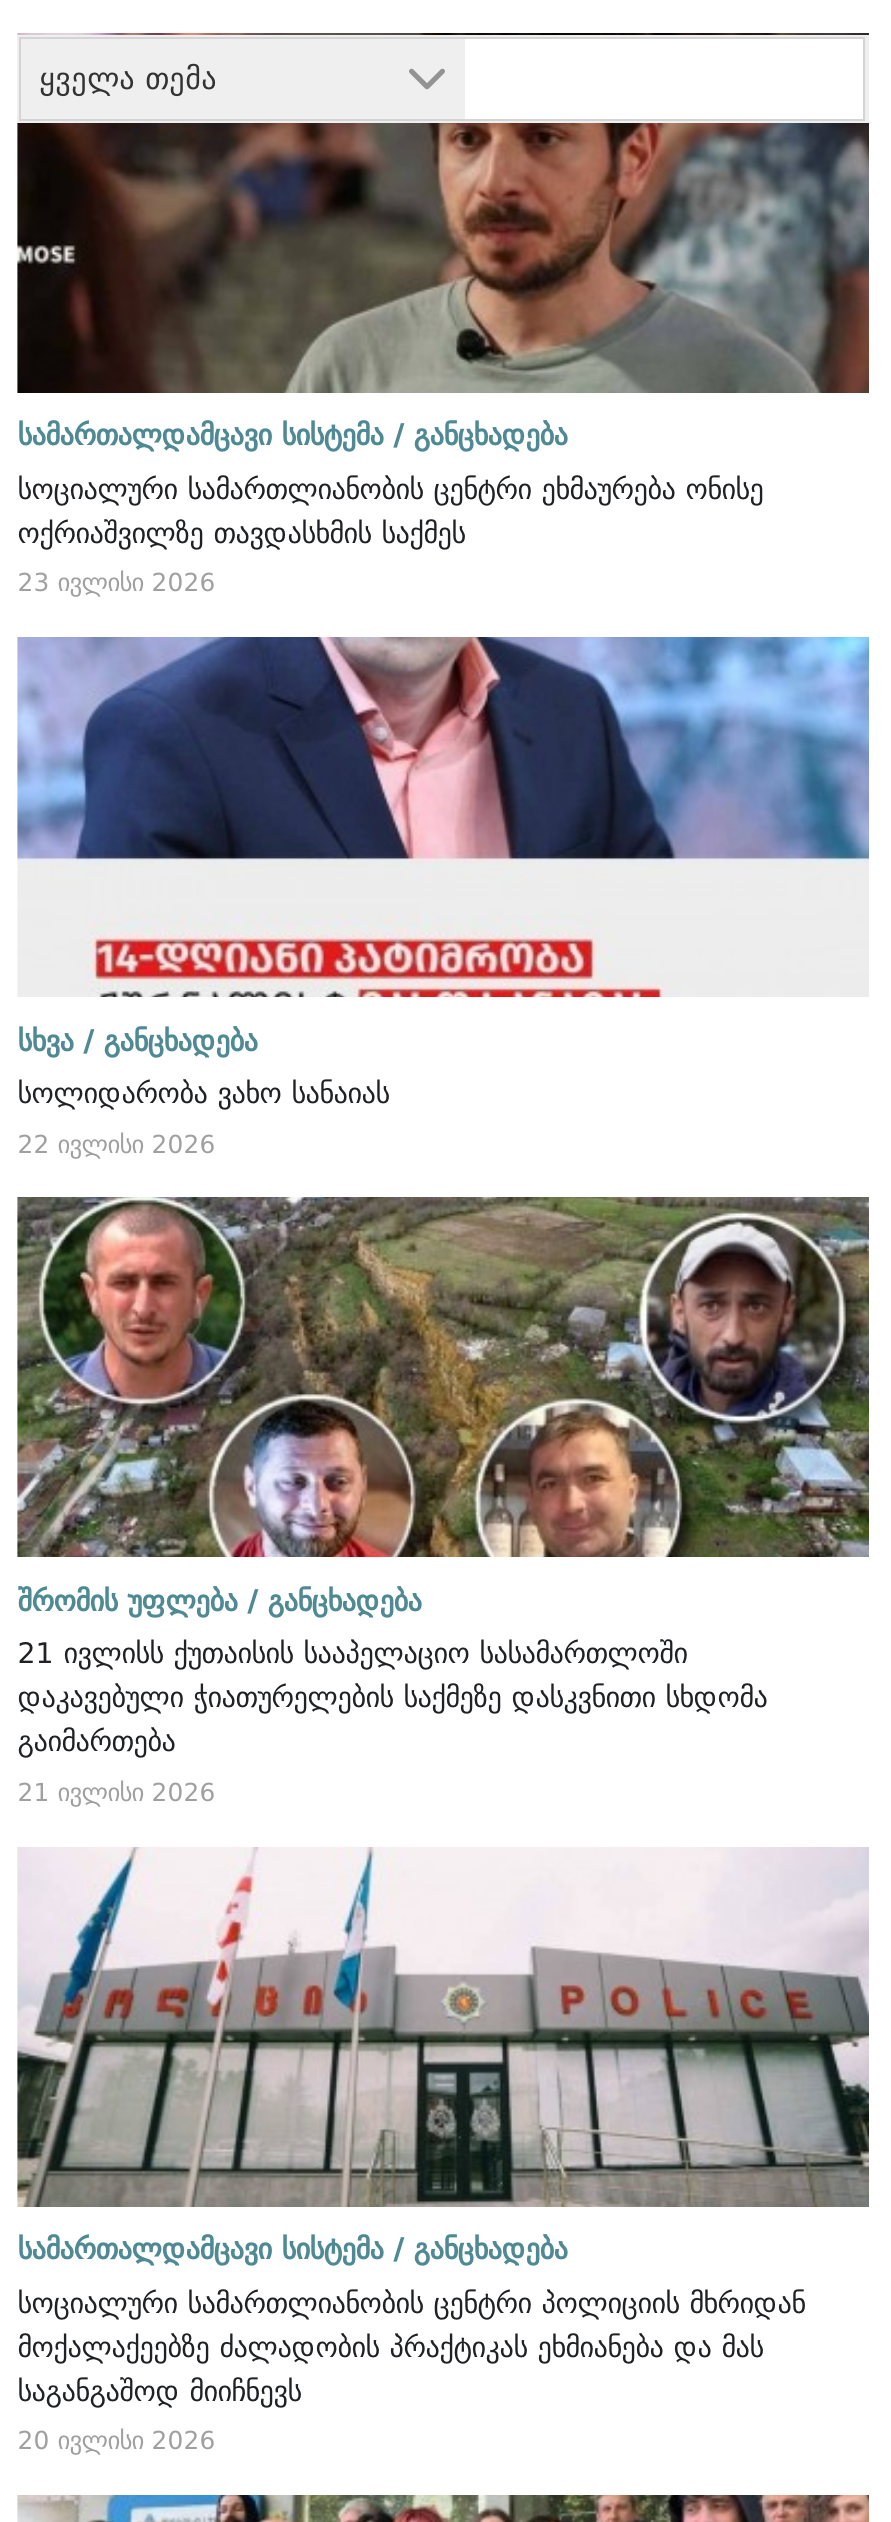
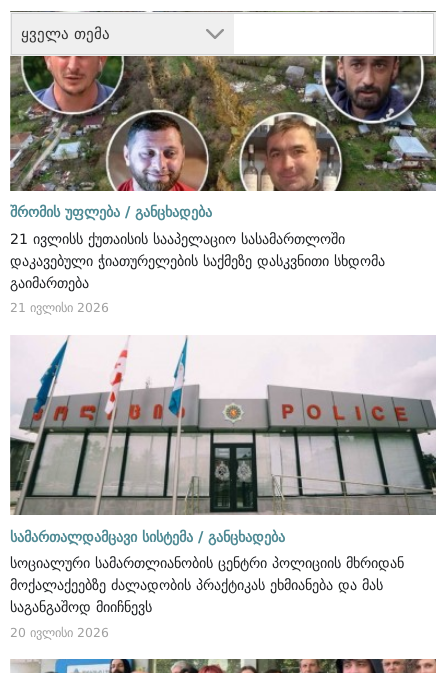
- [image]
- სამართალდამცავი სისტემა / განცხადება
- სოციალური სამართლიანობის ცენტრი ეხმაურება ონისე
- ოქრიაშვილზე თავდასხმის საქმეს
- 23 ივლისი 2026

- [image]

- [image]
- სხვა / განცხადება
- სოლიდარობა ვახო სანაიას
- 22 ივლისი 2026

- [image]
